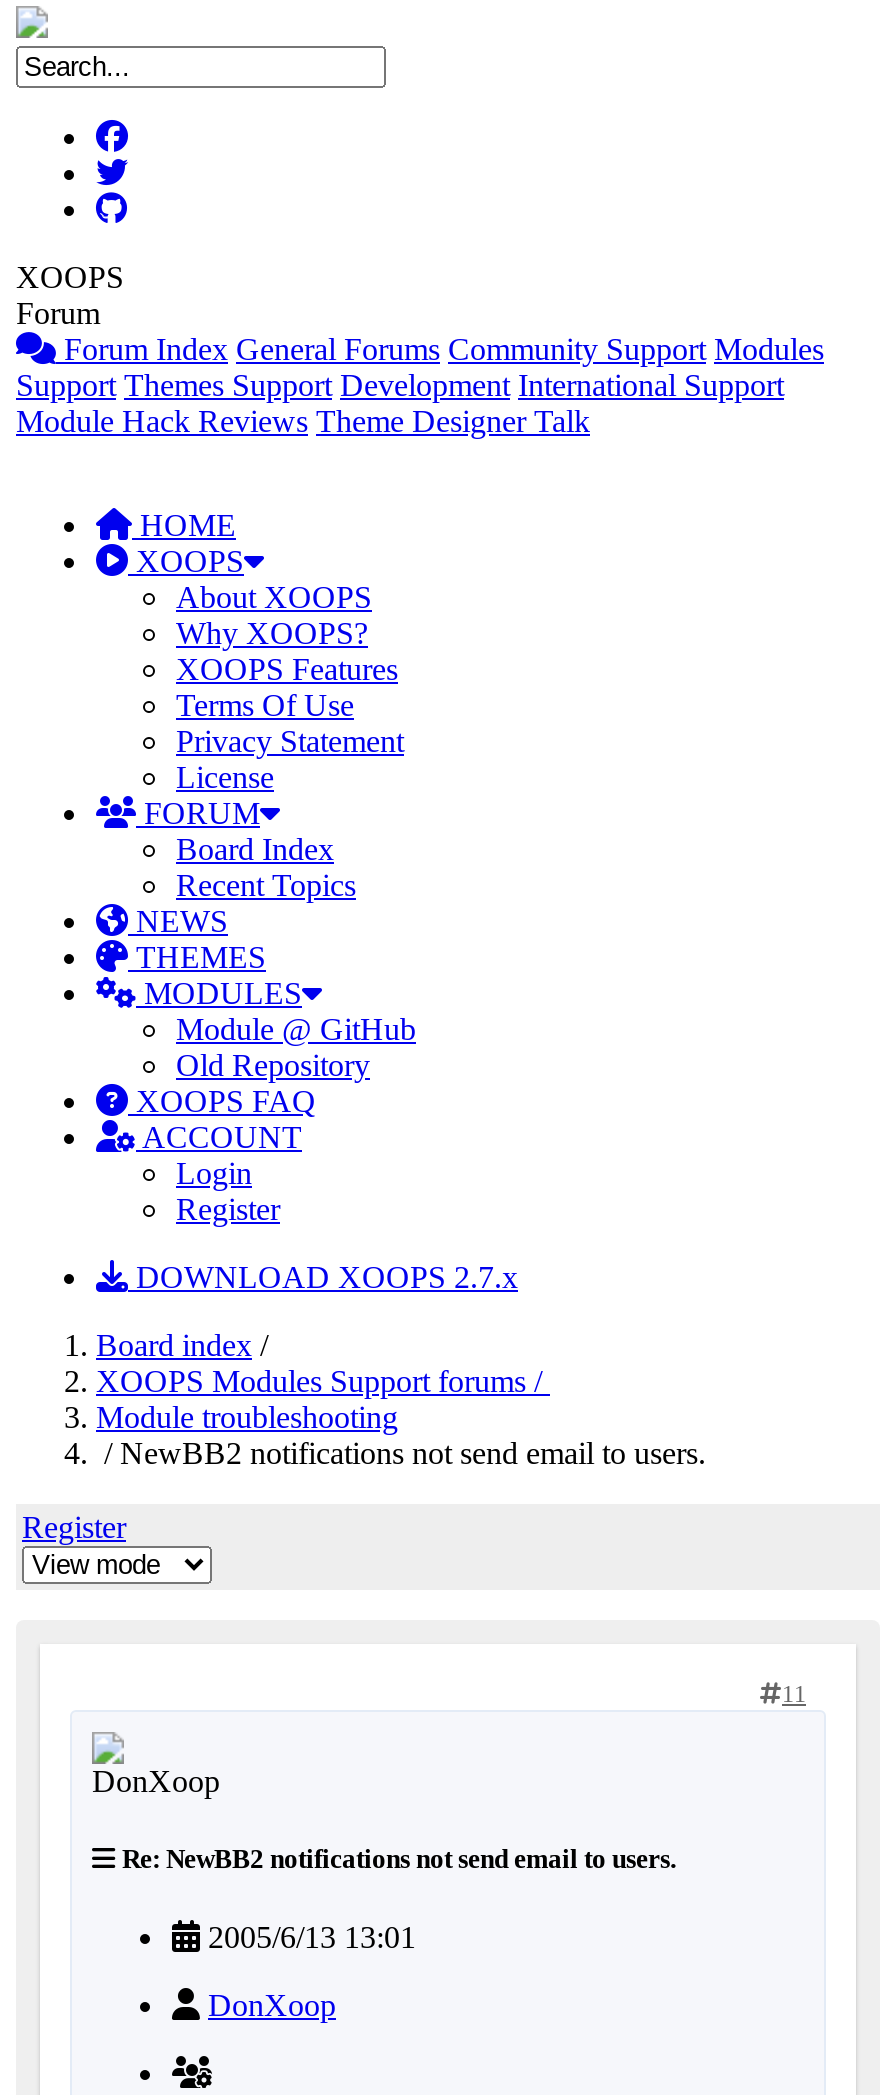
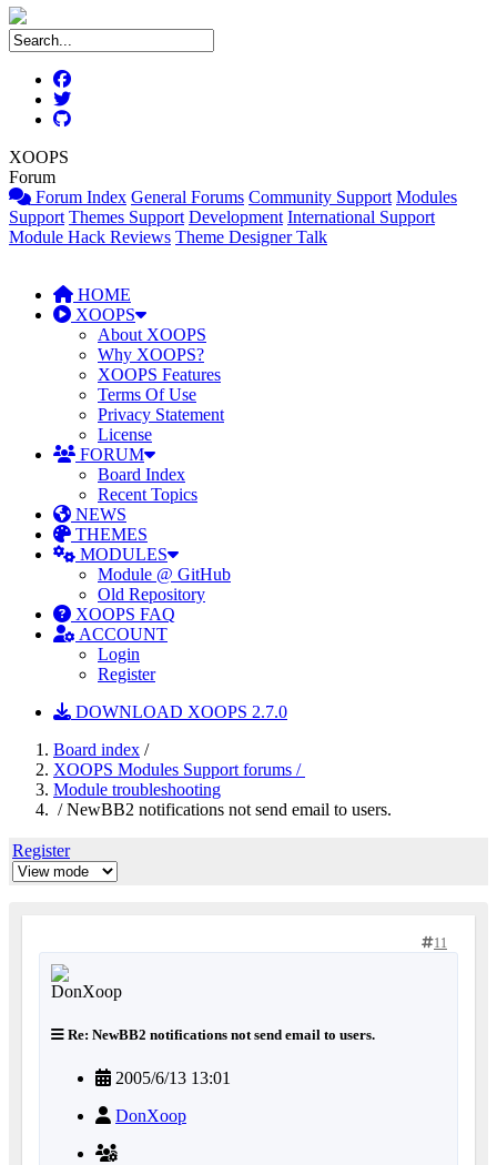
- DOWNLOAD XOOPS 2.7.x
+ DOWNLOAD XOOPS 2.7.0
